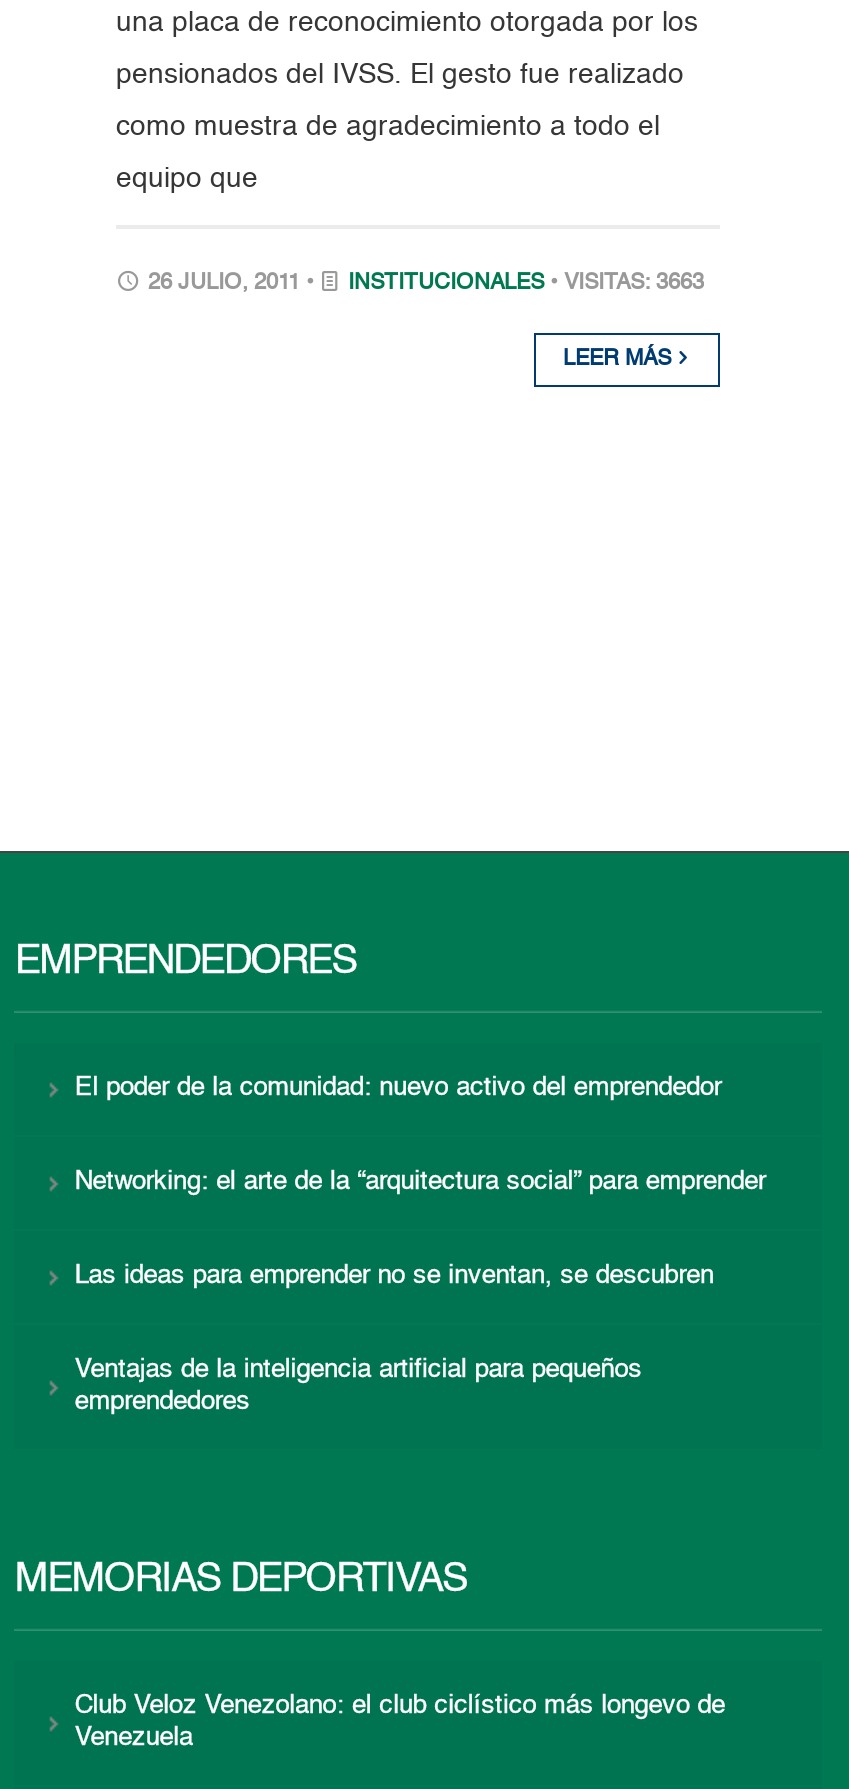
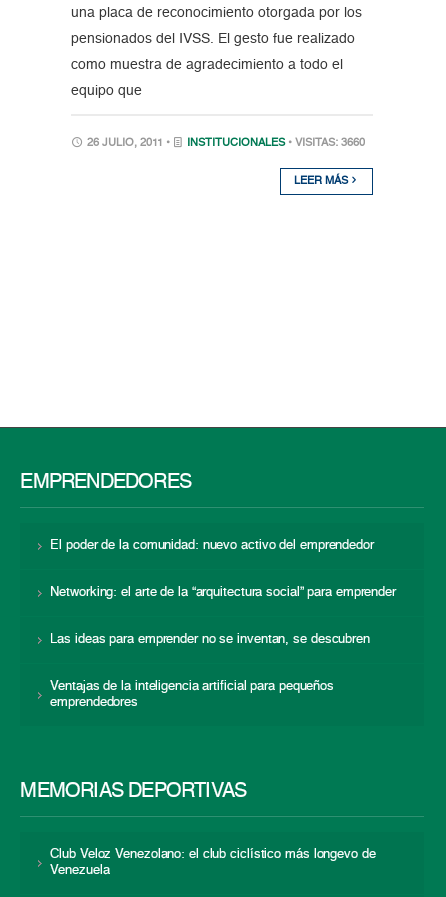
- INSTITUCIONALES • VISITAS: 3663
+ INSTITUCIONALES • VISITAS: 3660
